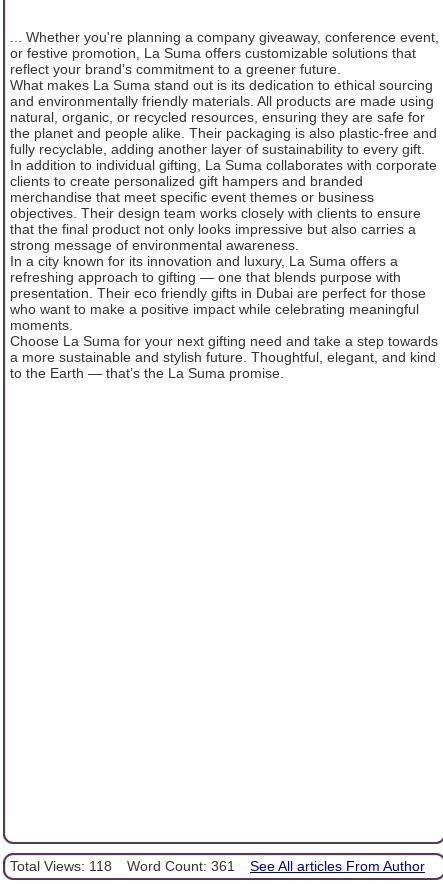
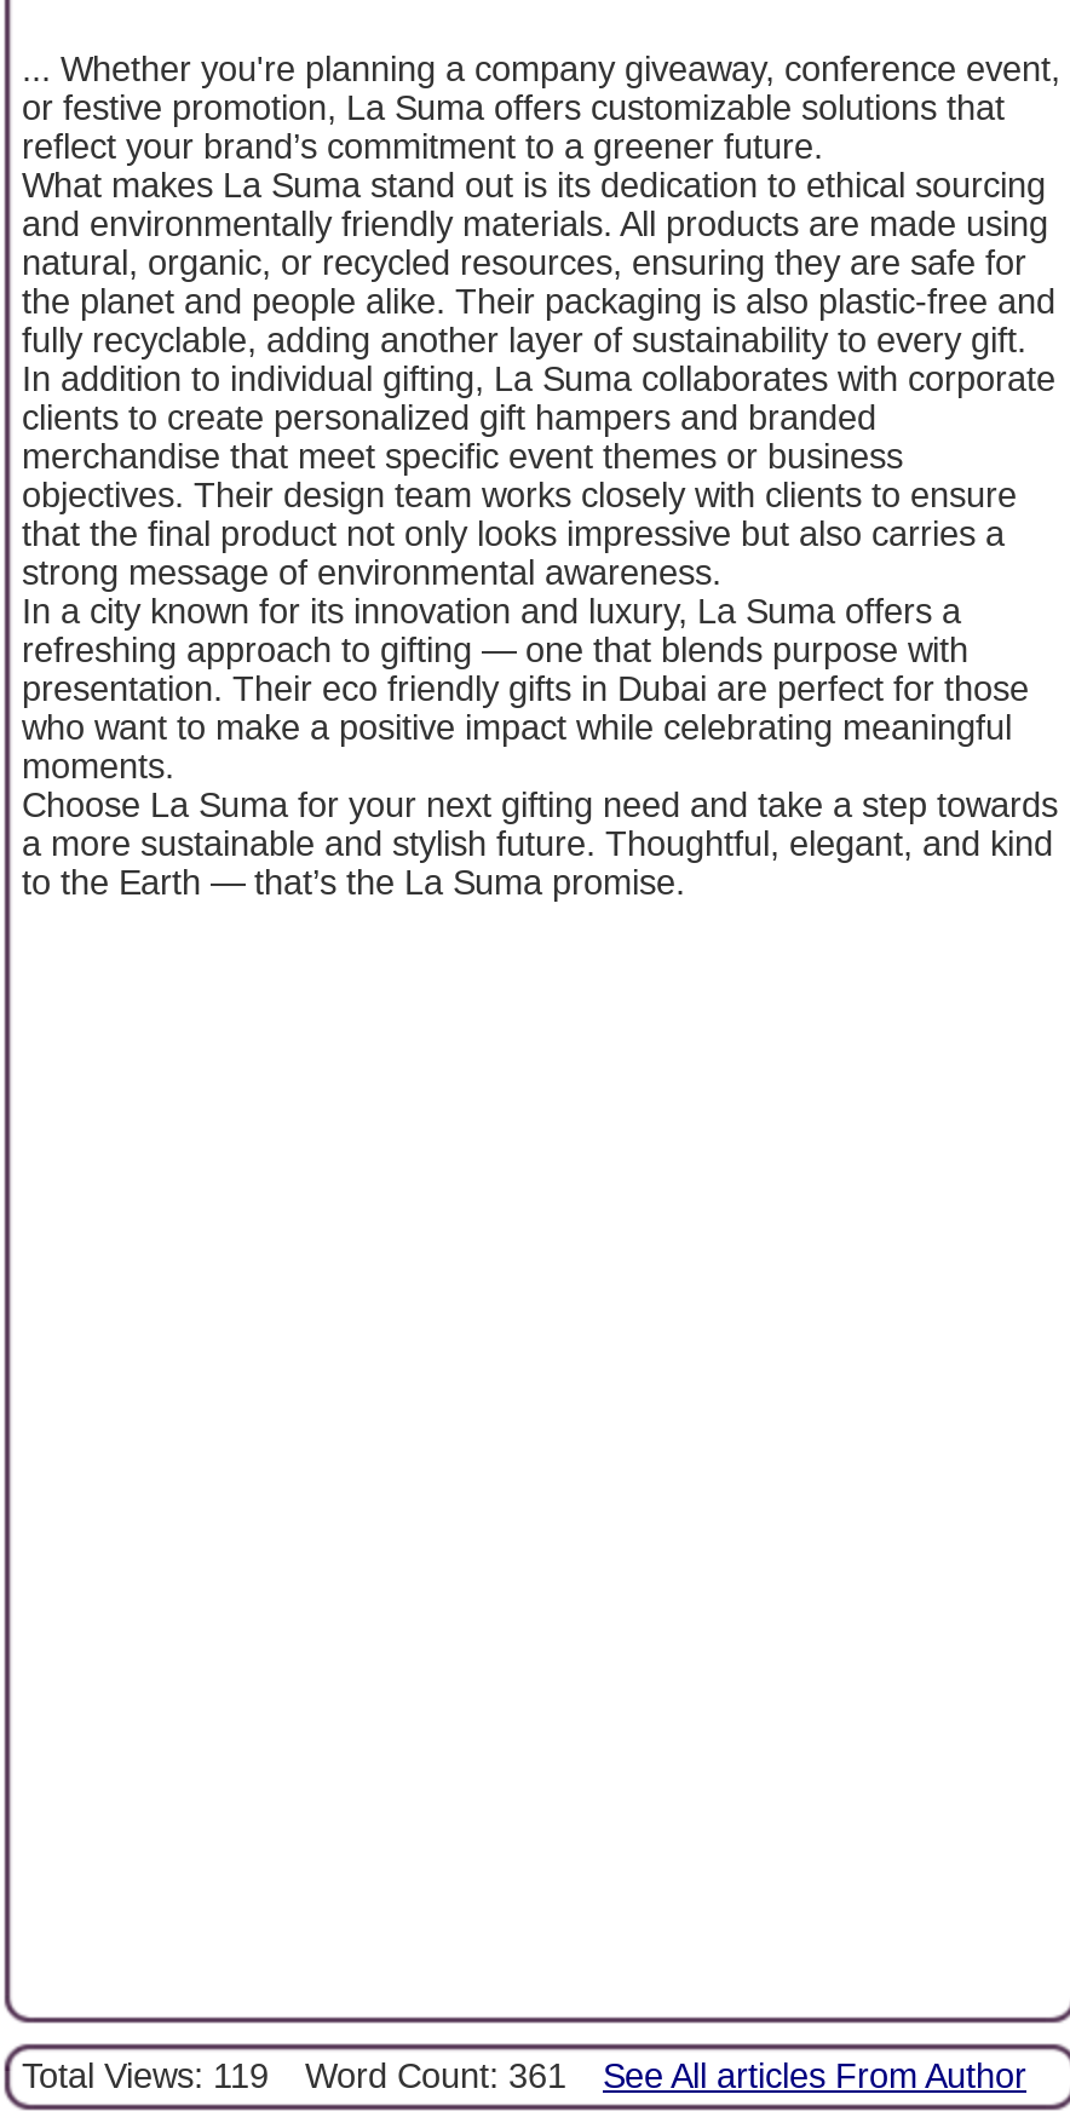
- Total Views: 118 Word Count: 361 See All articles From Author
+ Total Views: 119 Word Count: 361 See All articles From Author
